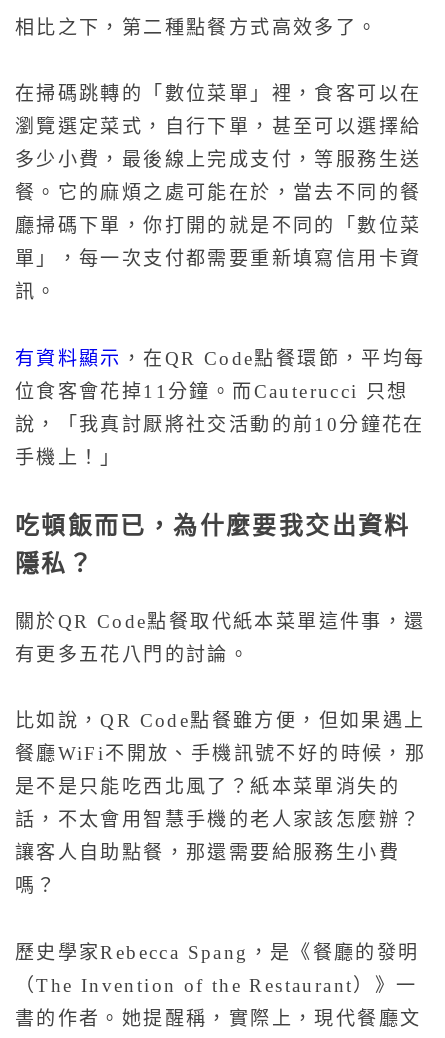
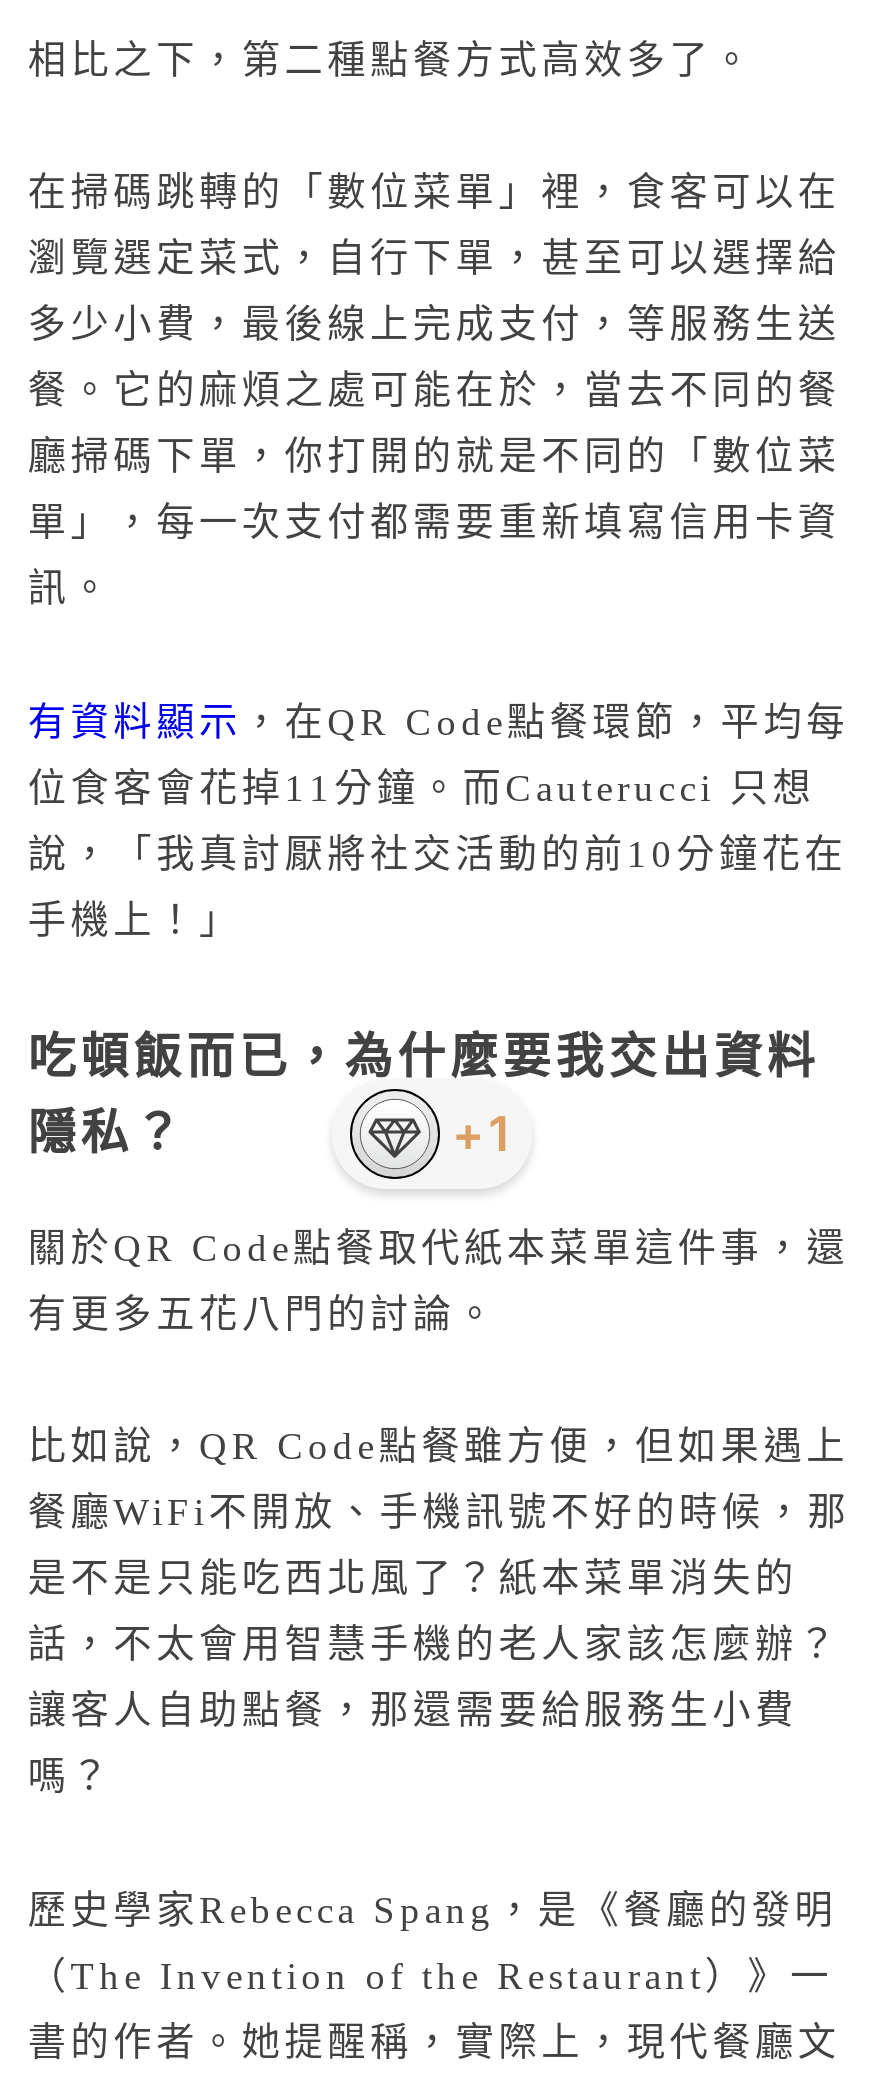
+ [image]
